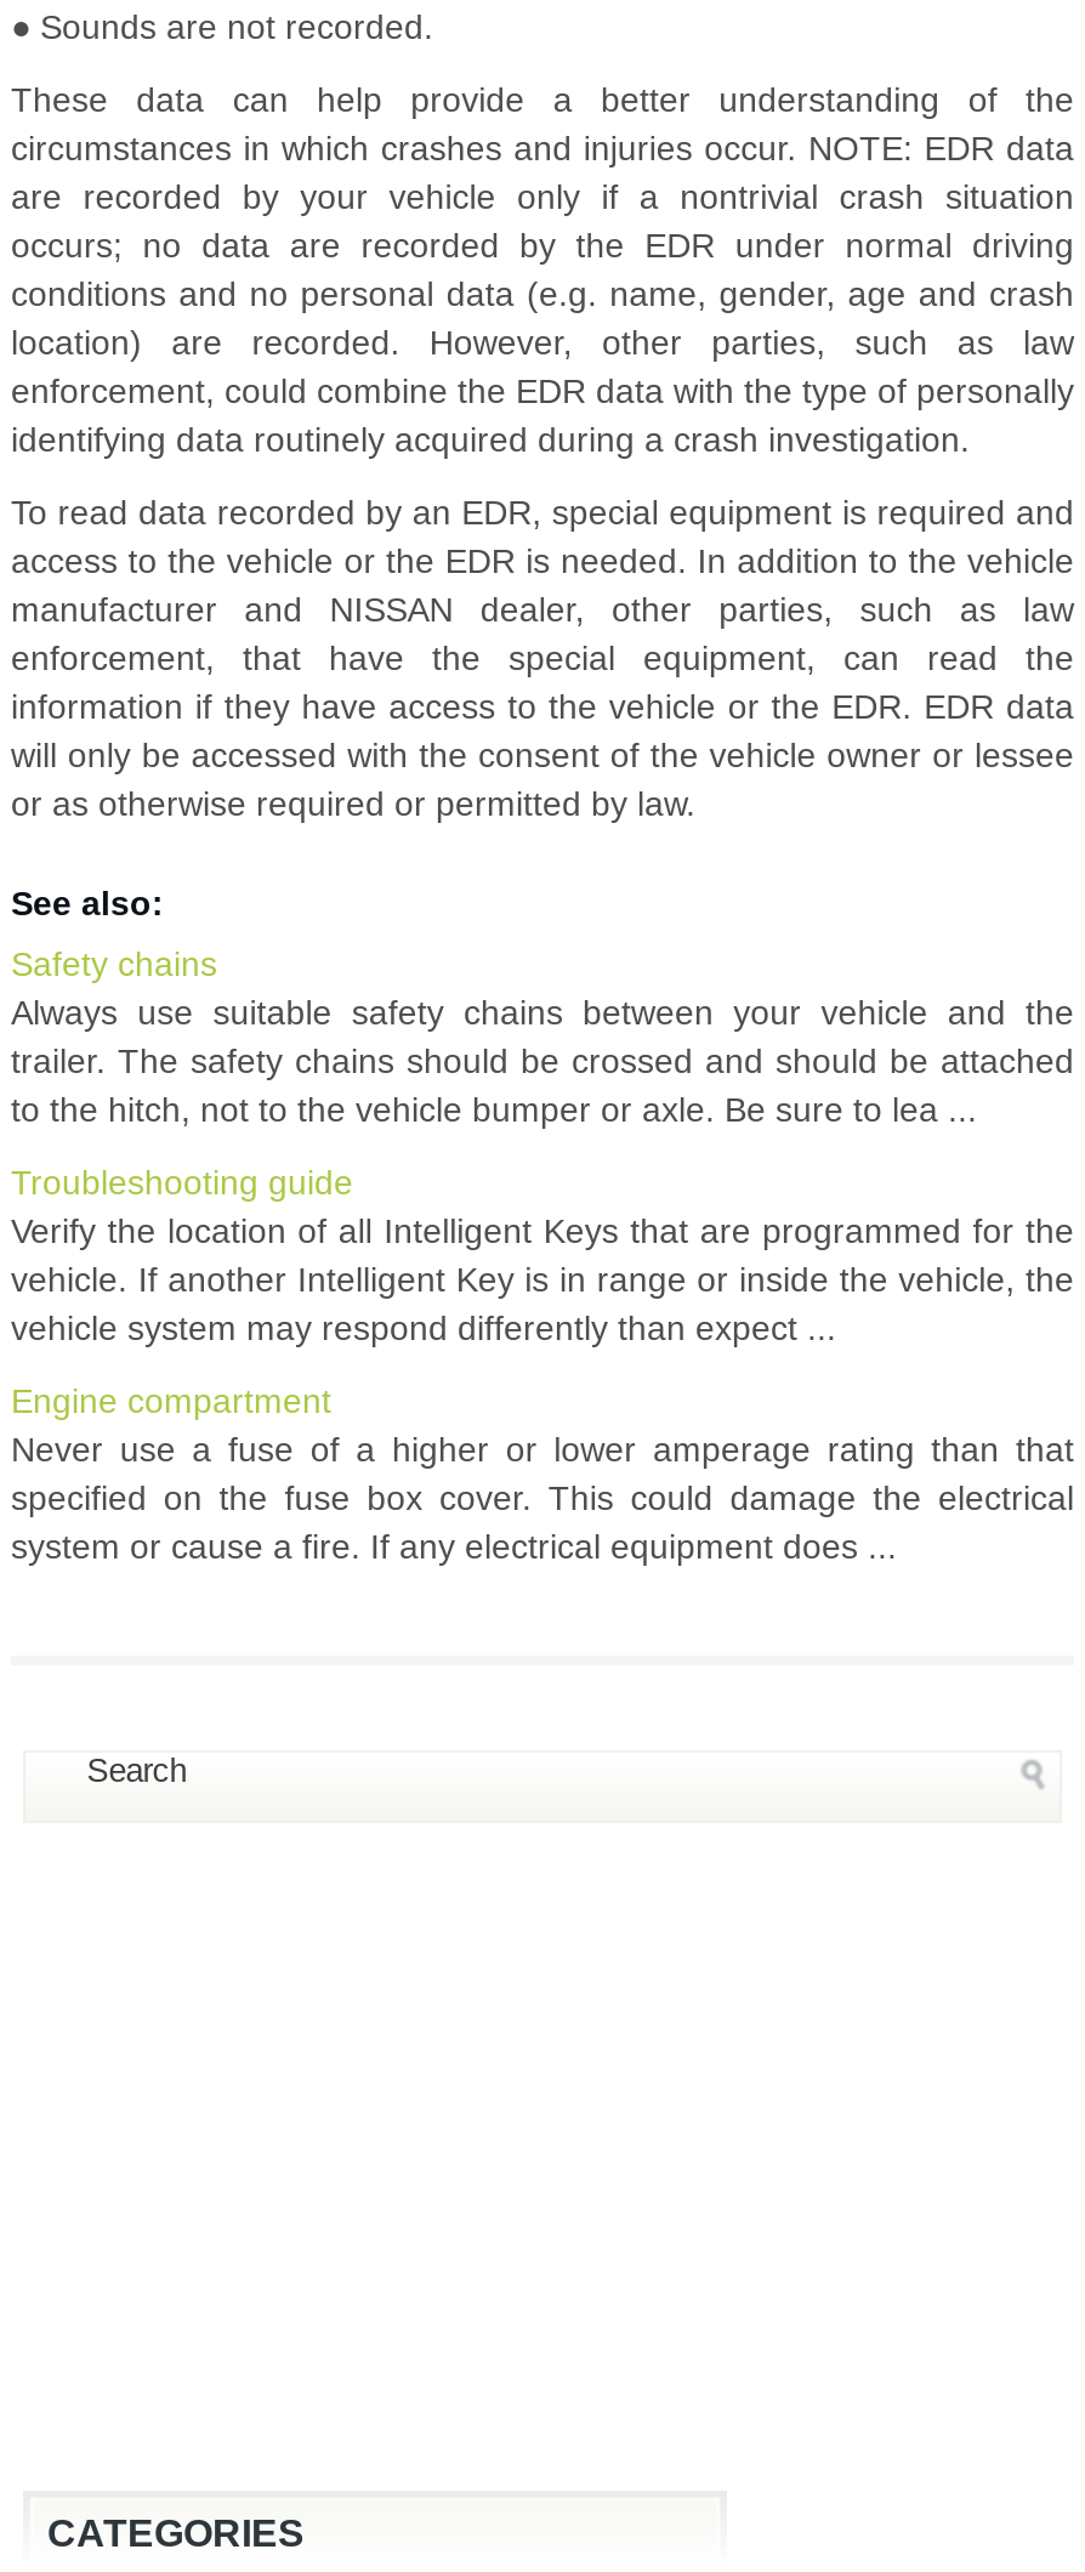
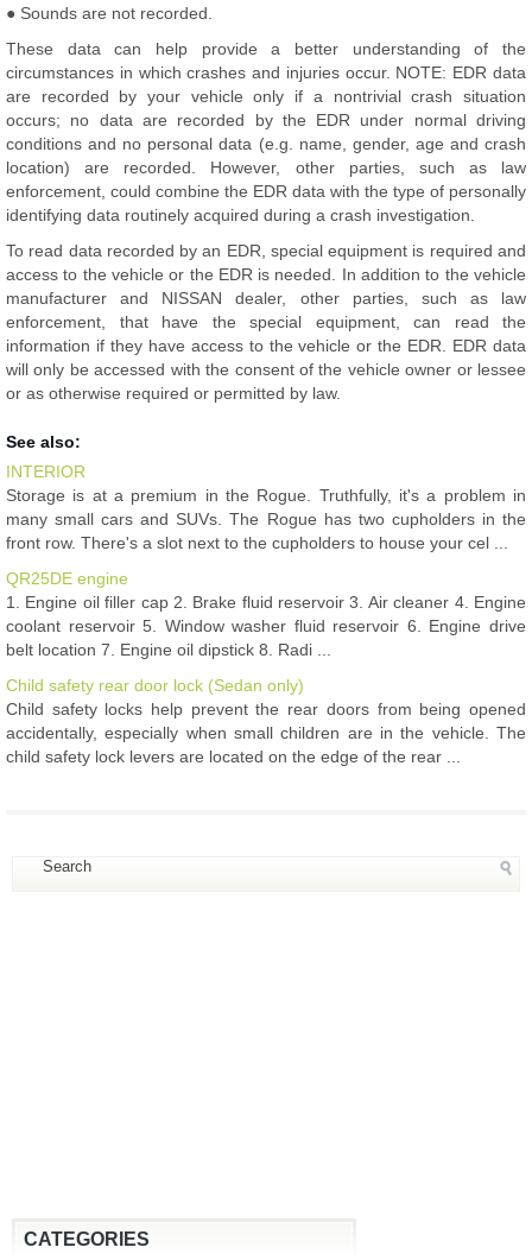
- Safety chains
- Always use suitable safety chains between your vehicle and the
- trailer. The safety chains should be crossed and should be attached
- to the hitch, not to the vehicle bumper or axle. Be sure to lea ...
+ INTERIOR
+ Storage is at a premium in the Rogue. Truthfully, it's a problem in
+ many small cars and SUVs. The Rogue has two cupholders in the
+ front row. There's a slot next to the cupholders to house your cel ...

- Troubleshooting guide
- Verify the location of all Intelligent Keys that are programmed for the
- vehicle. If another Intelligent Key is in range or inside the vehicle, the
- vehicle system may respond differently than expect ...
+ QR25DE engine
+ 1. Engine oil filler cap 2. Brake fluid reservoir 3. Air cleaner 4. Engine
+ coolant reservoir 5. Window washer fluid reservoir 6. Engine drive
+ belt location 7. Engine oil dipstick 8. Radi ...

- Engine compartment
- Never use a fuse of a higher or lower amperage rating than that
- specified on the fuse box cover. This could damage the electrical
- system or cause a fire. If any electrical equipment does ...
+ Child safety rear door lock (Sedan only)
+ Child safety locks help prevent the rear doors from being opened
+ accidentally, especially when small children are in the vehicle. The
+ child safety lock levers are located on the edge of the rear ...
